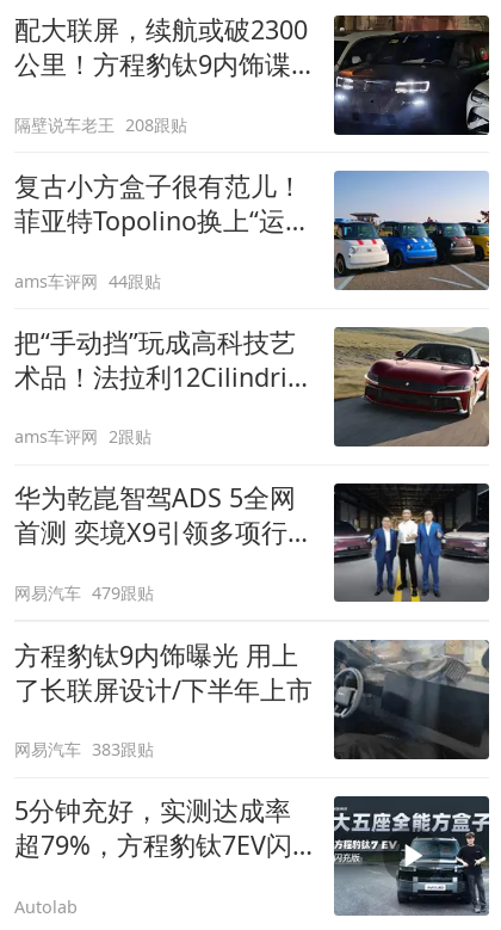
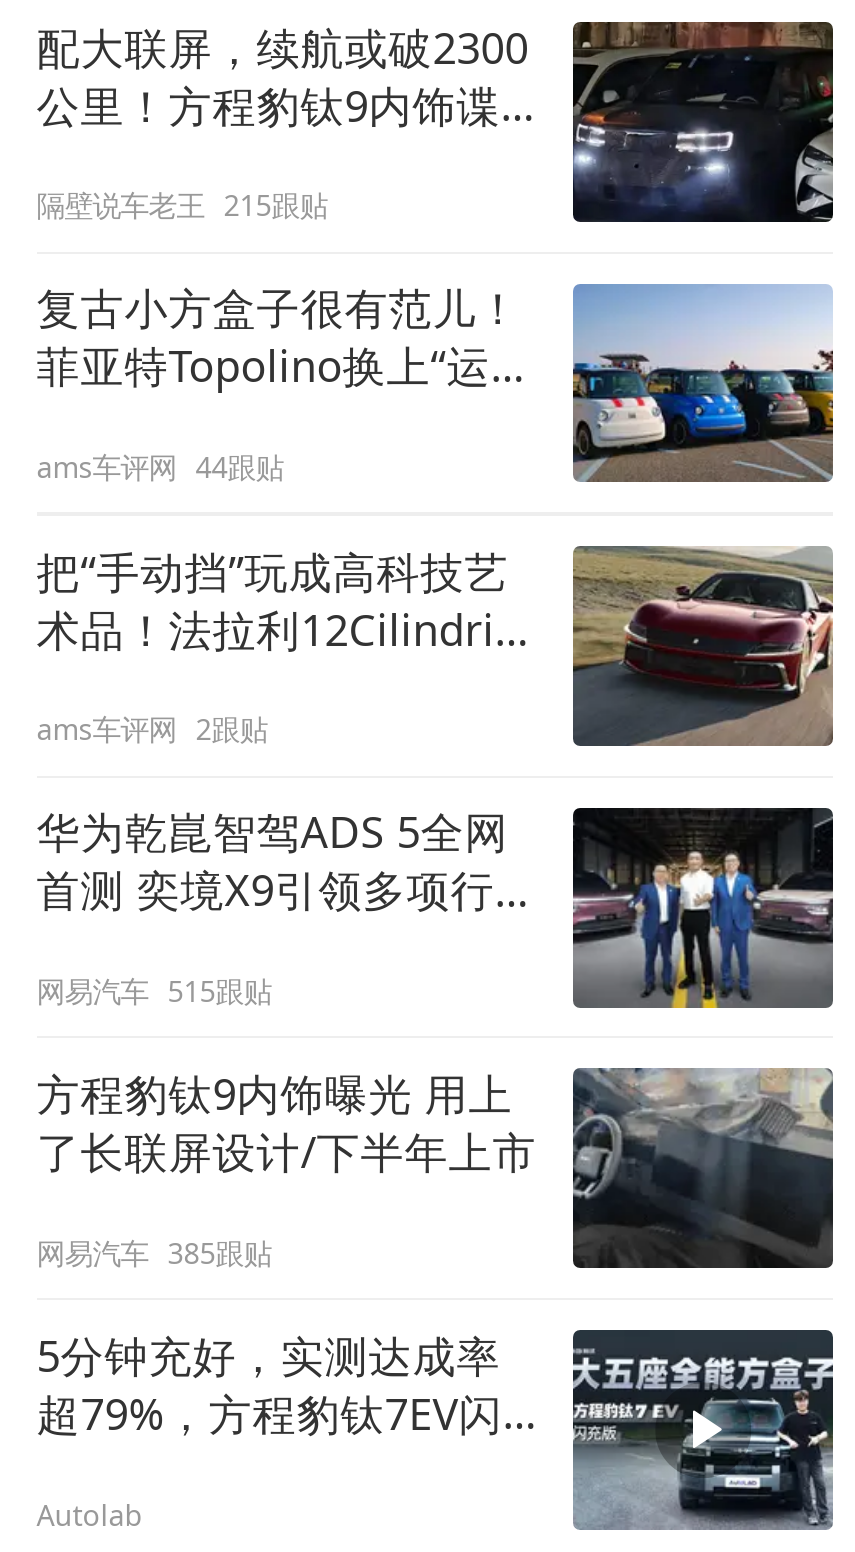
- 隔壁说车老王 208跟贴
+ 隔壁说车老王 215跟贴

- 网易汽车 479跟贴
+ 网易汽车 515跟贴

- 网易汽车 383跟贴
+ 网易汽车 385跟贴
